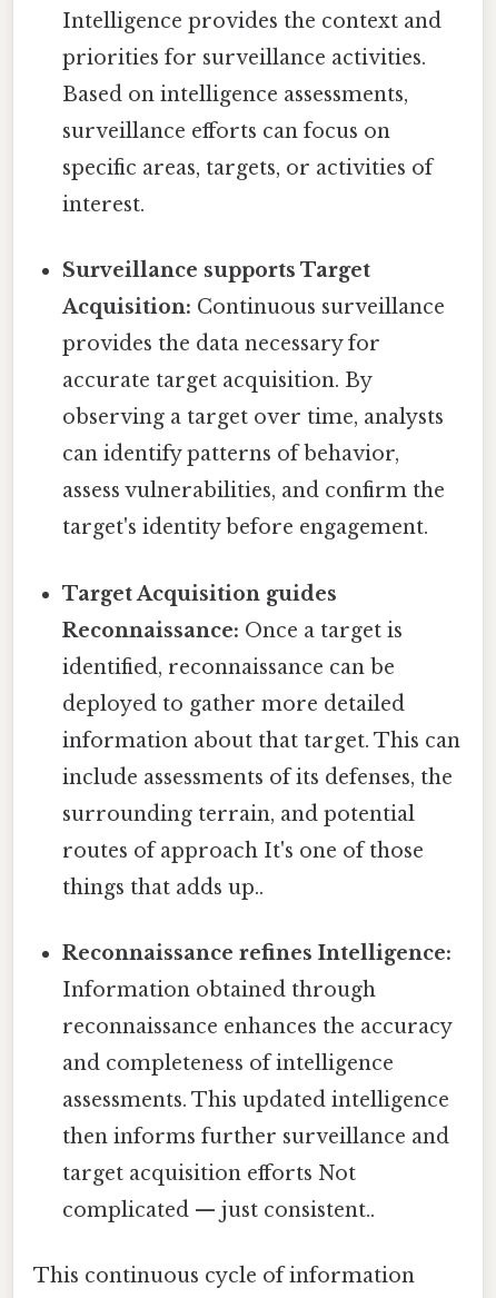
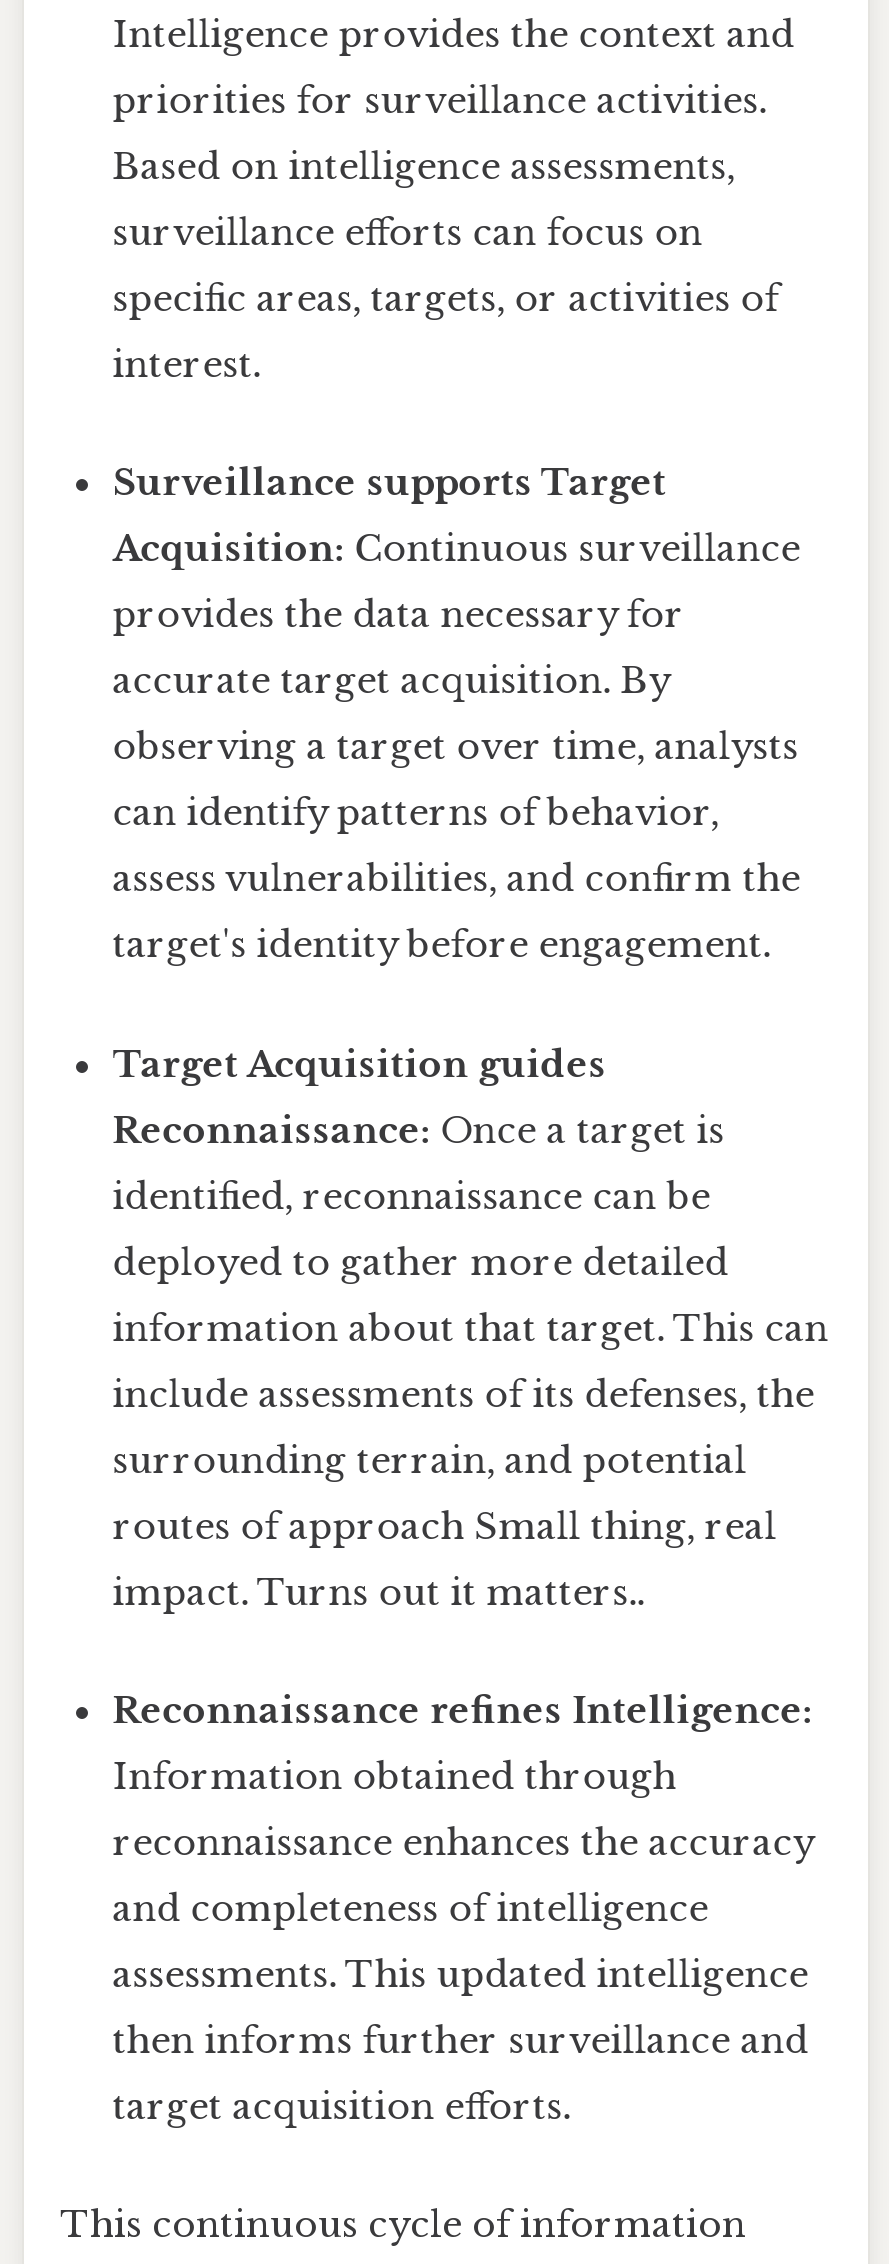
- routes of approach It's one of those
+ routes of approach Small thing, real

- things that adds up..
+ impact. Turns out it matters..

- target acquisition efforts Not
- complicated — just consistent..
+ target acquisition efforts.
